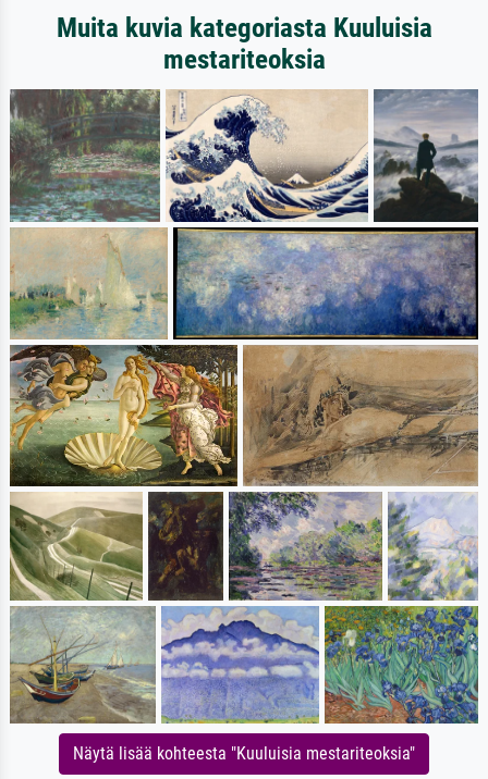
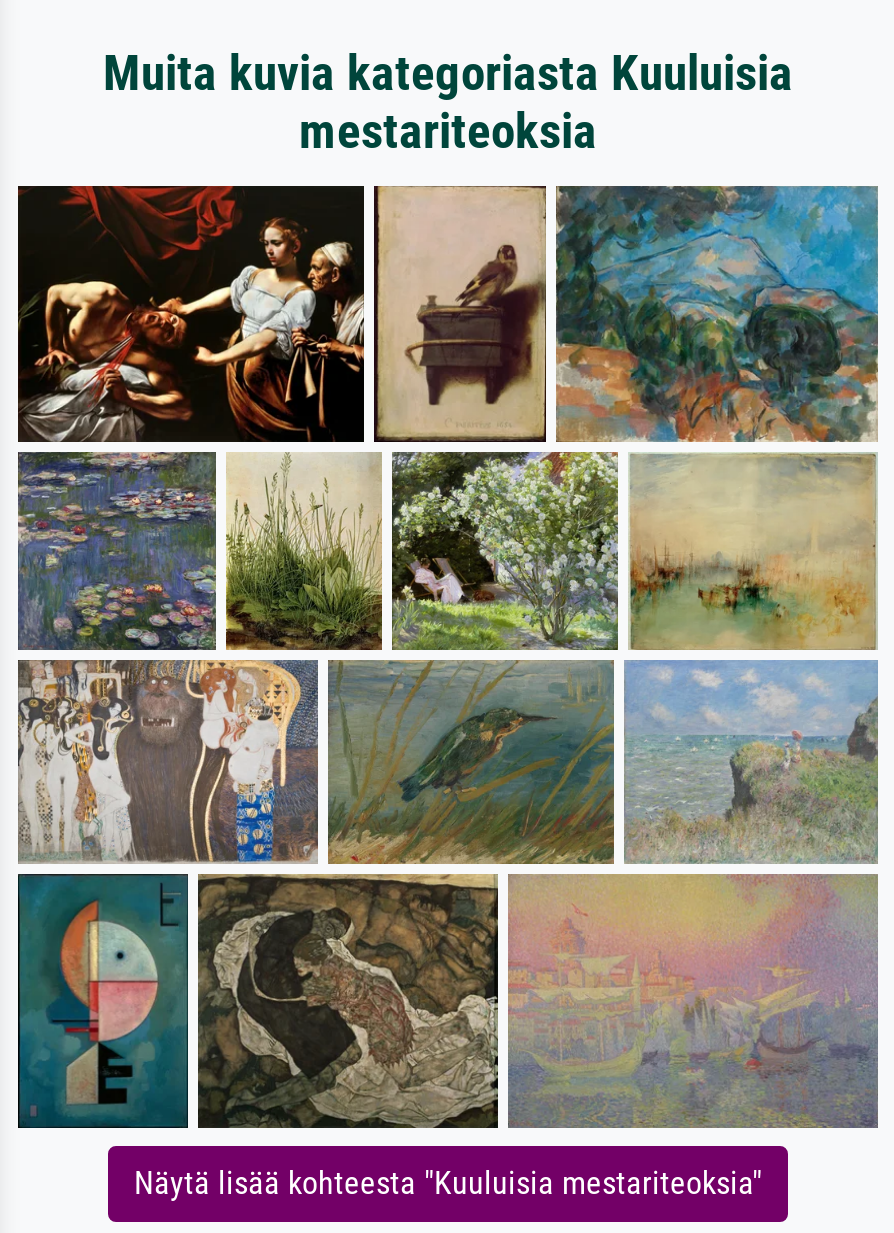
- [image]
+ [image]
